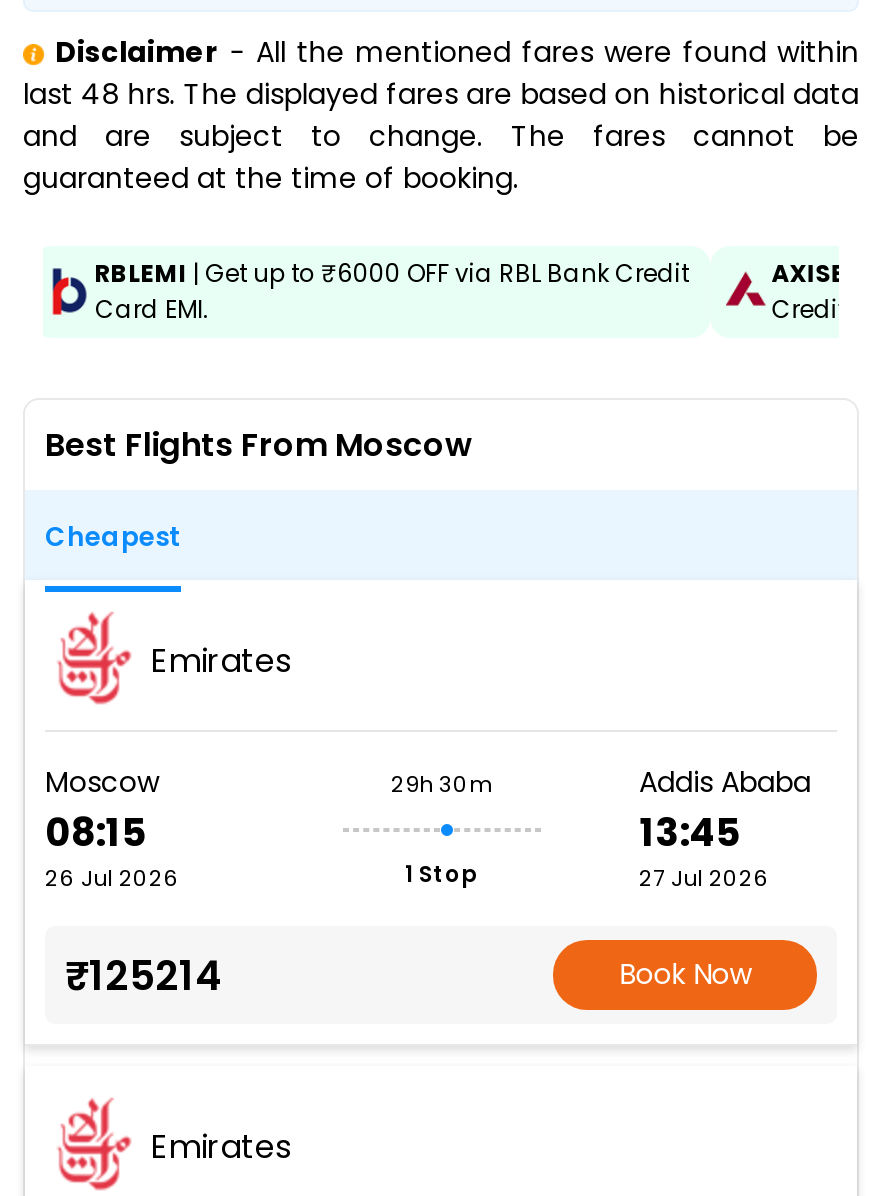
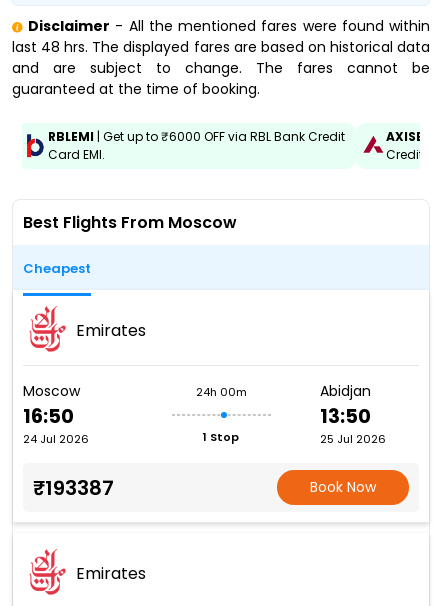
- 29h 30m
+ 24h 00m

- Addis Ababa
- 13:45
- 27 Jul 2026
+ Abidjan
+ 13:50
+ 25 Jul 2026

- 08:15
- 26 Jul 2026
+ 16:50
+ 24 Jul 2026

- ₹125214
+ ₹193387
